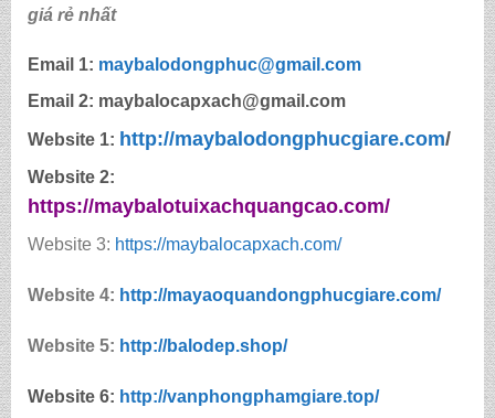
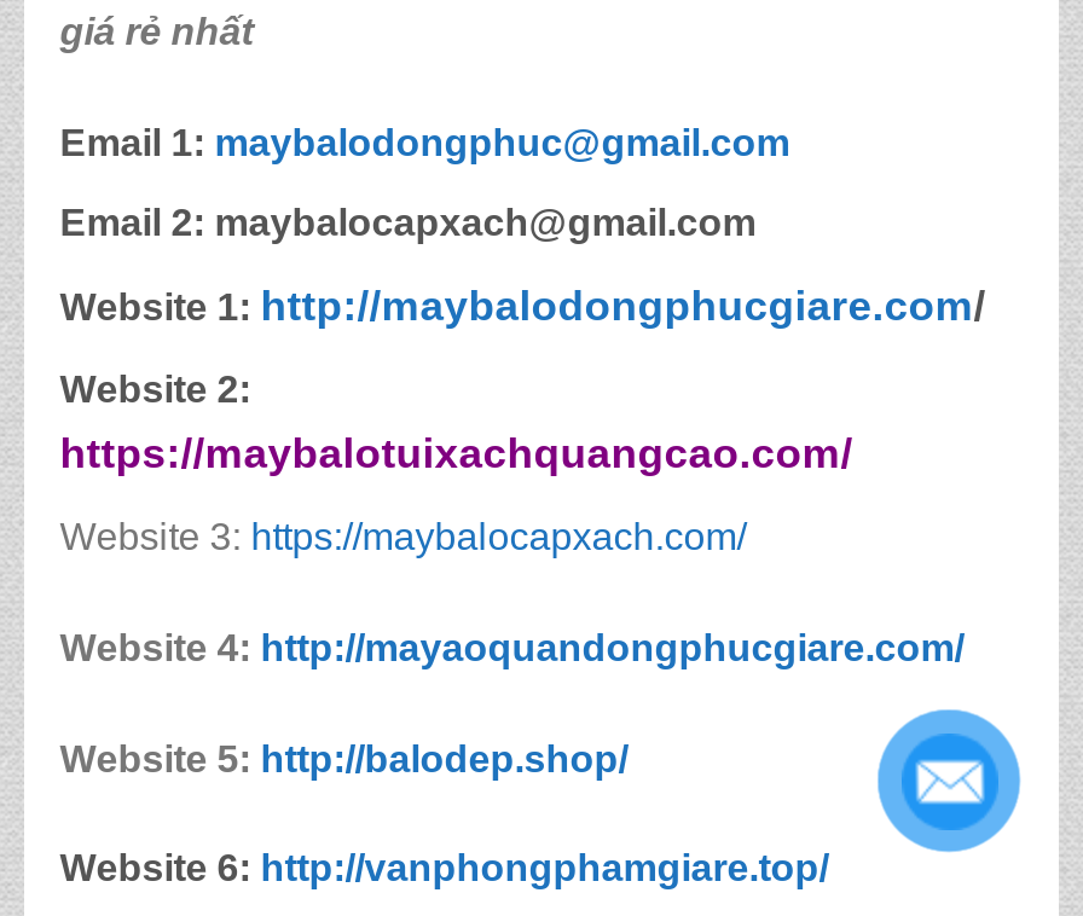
+ [image]
